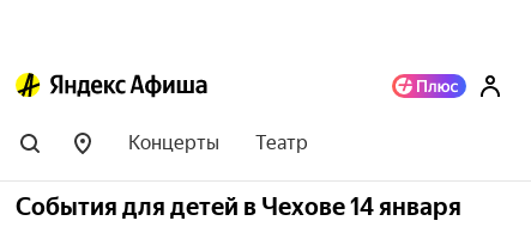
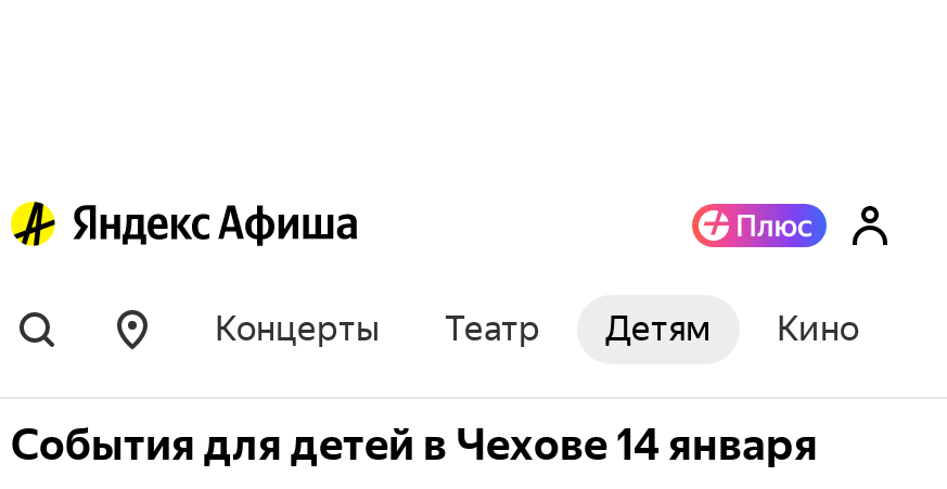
+ Детям
+ Кино
